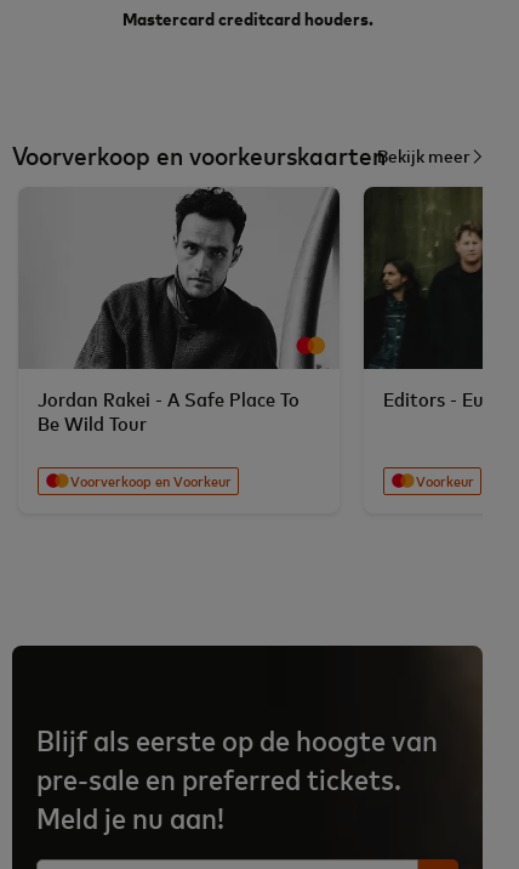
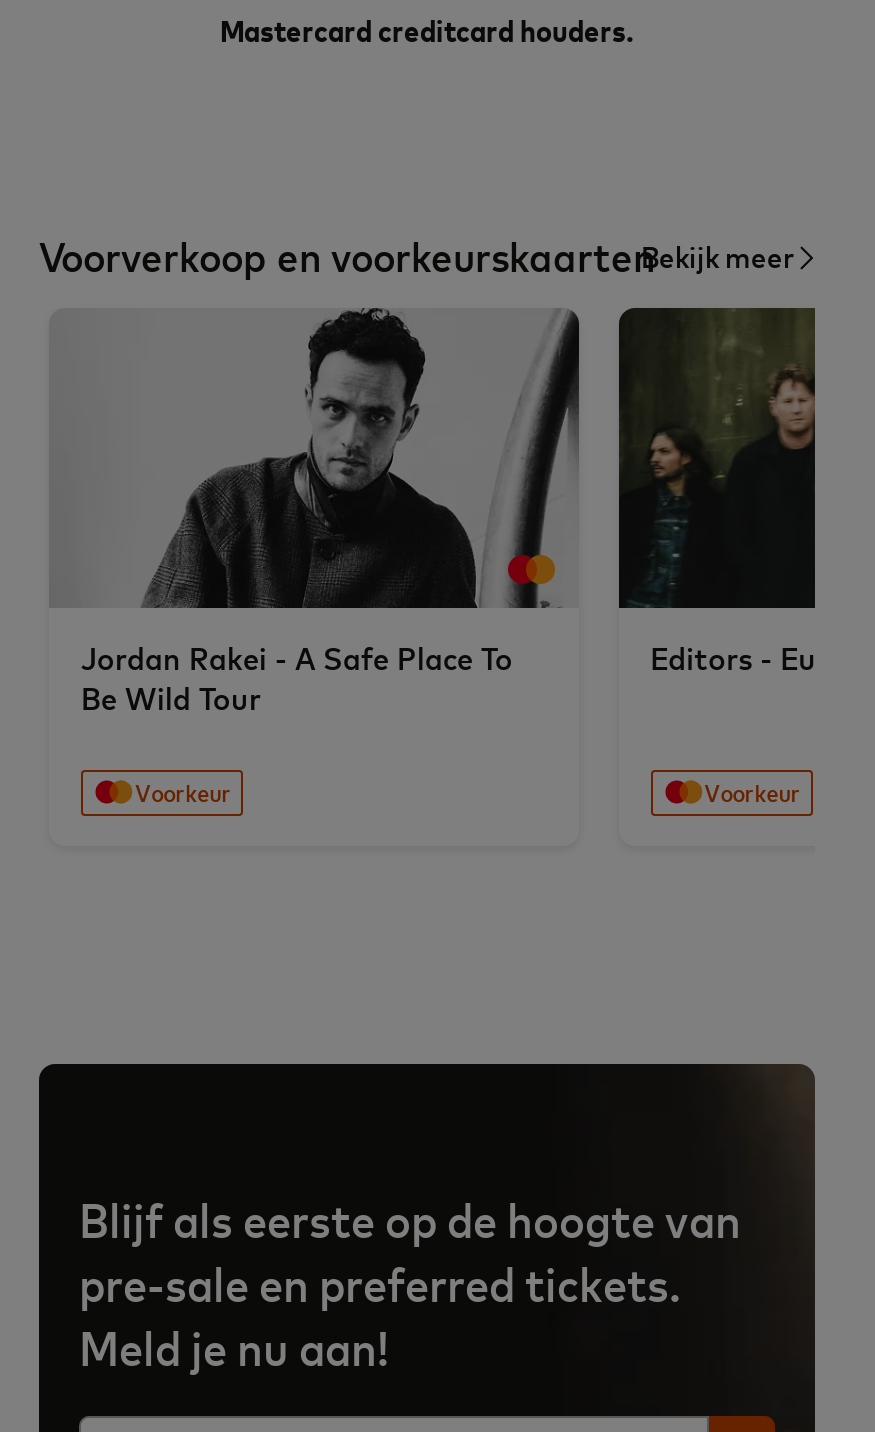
- Voorverkoop en Voorkeur
+ Voorkeur
